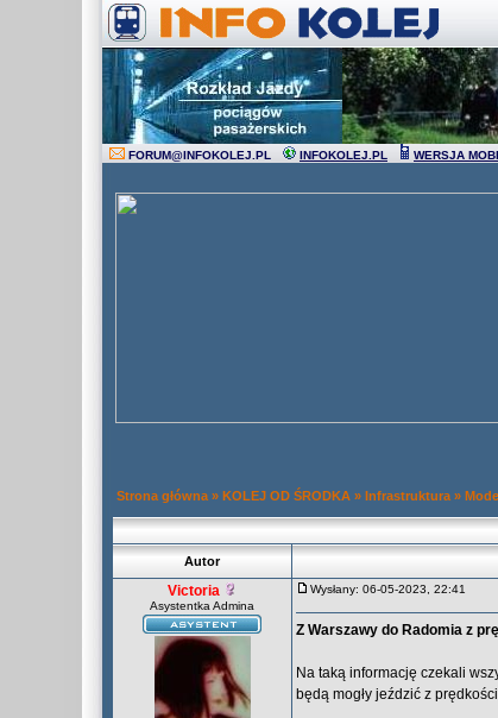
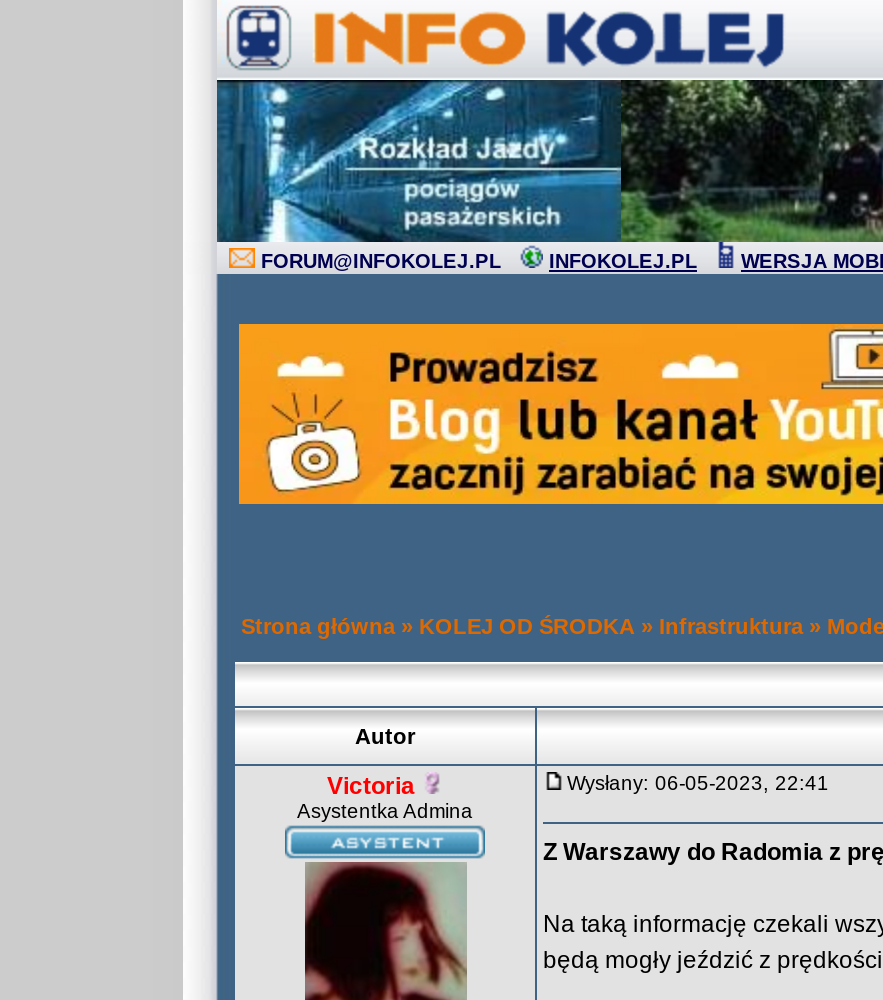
+ [image]
